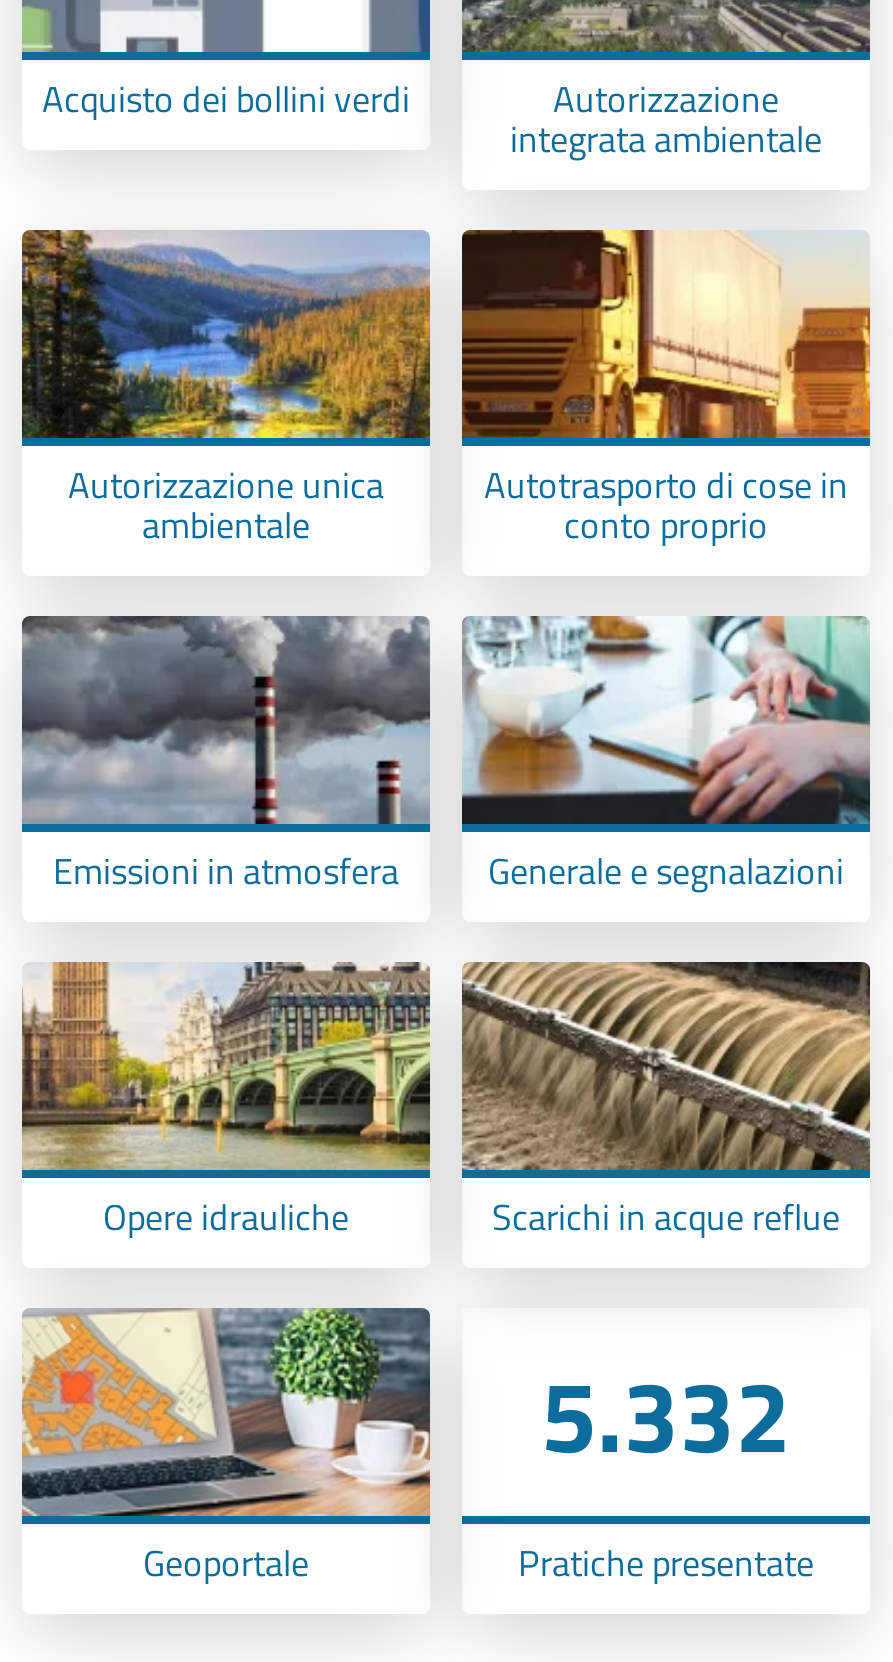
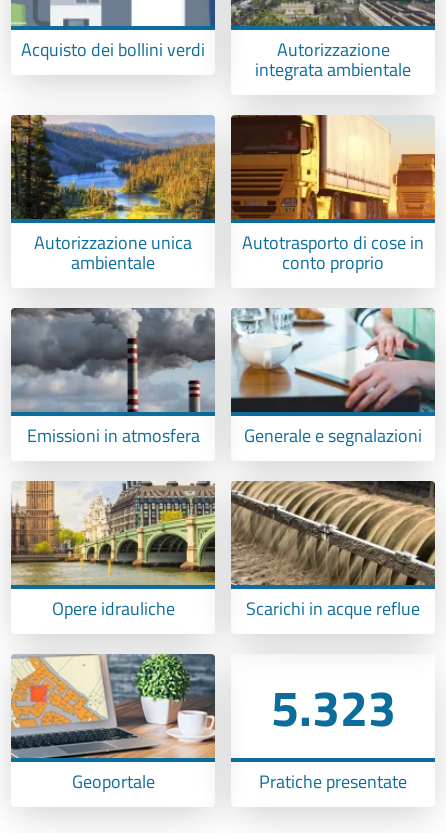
- 5.332
+ 5.323
